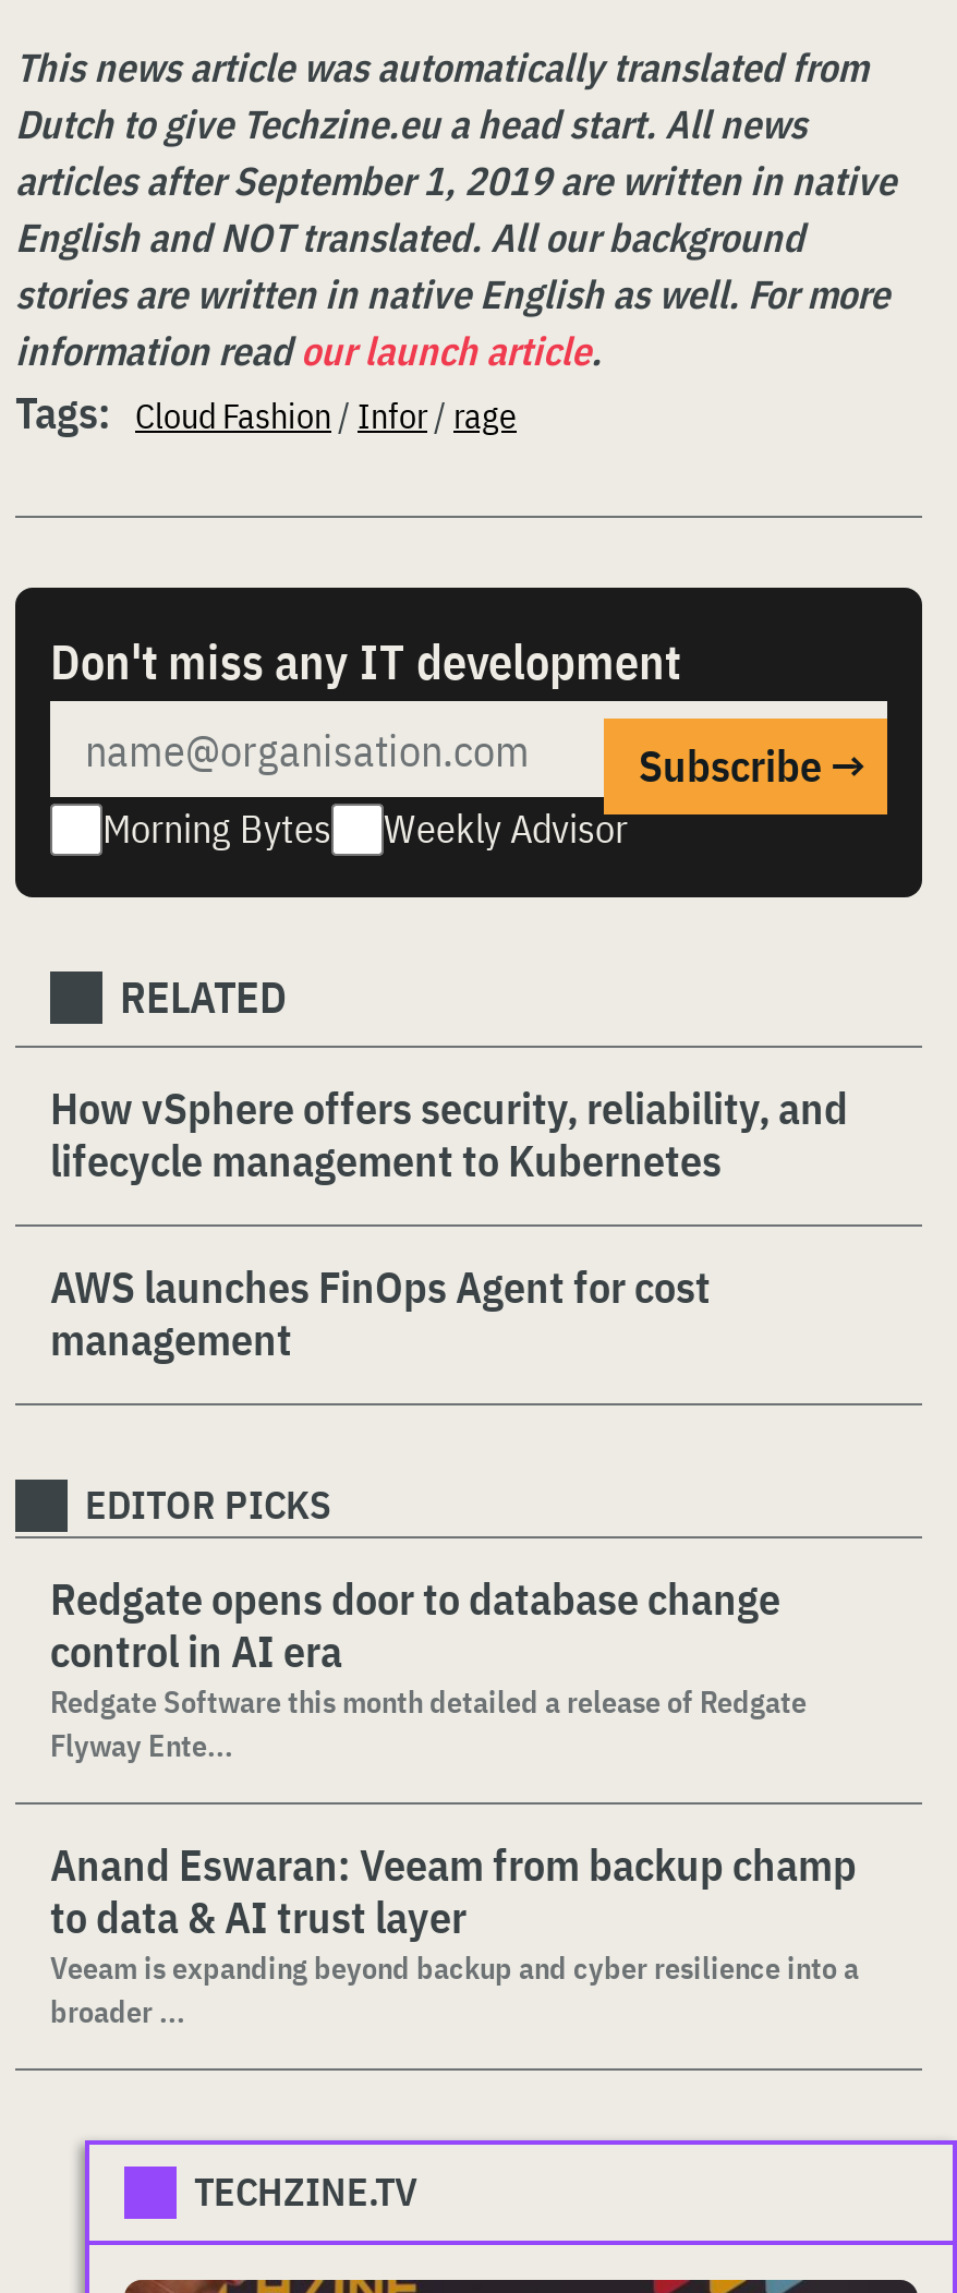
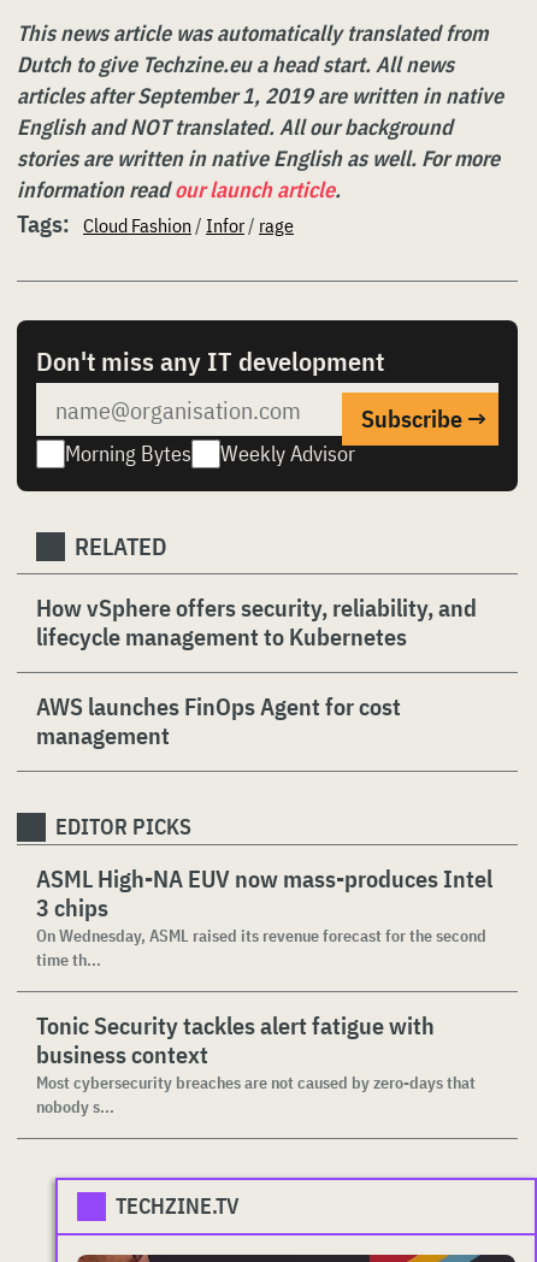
- Redgate opens door to database change
- control in AI era
- Redgate Software this month detailed a release of Redgate
- Flyway Ente...
+ ASML High-NA EUV now mass-produces Intel
+ 3 chips
+ On Wednesday, ASML raised its revenue forecast for the second
+ time th...

- Anand Eswaran: Veeam from backup champ
- to data & AI trust layer
- Veeam is expanding beyond backup and cyber resilience into a
- broader ...
+ Tonic Security tackles alert fatigue with
+ business context
+ Most cybersecurity breaches are not caused by zero-days that
+ nobody s...
